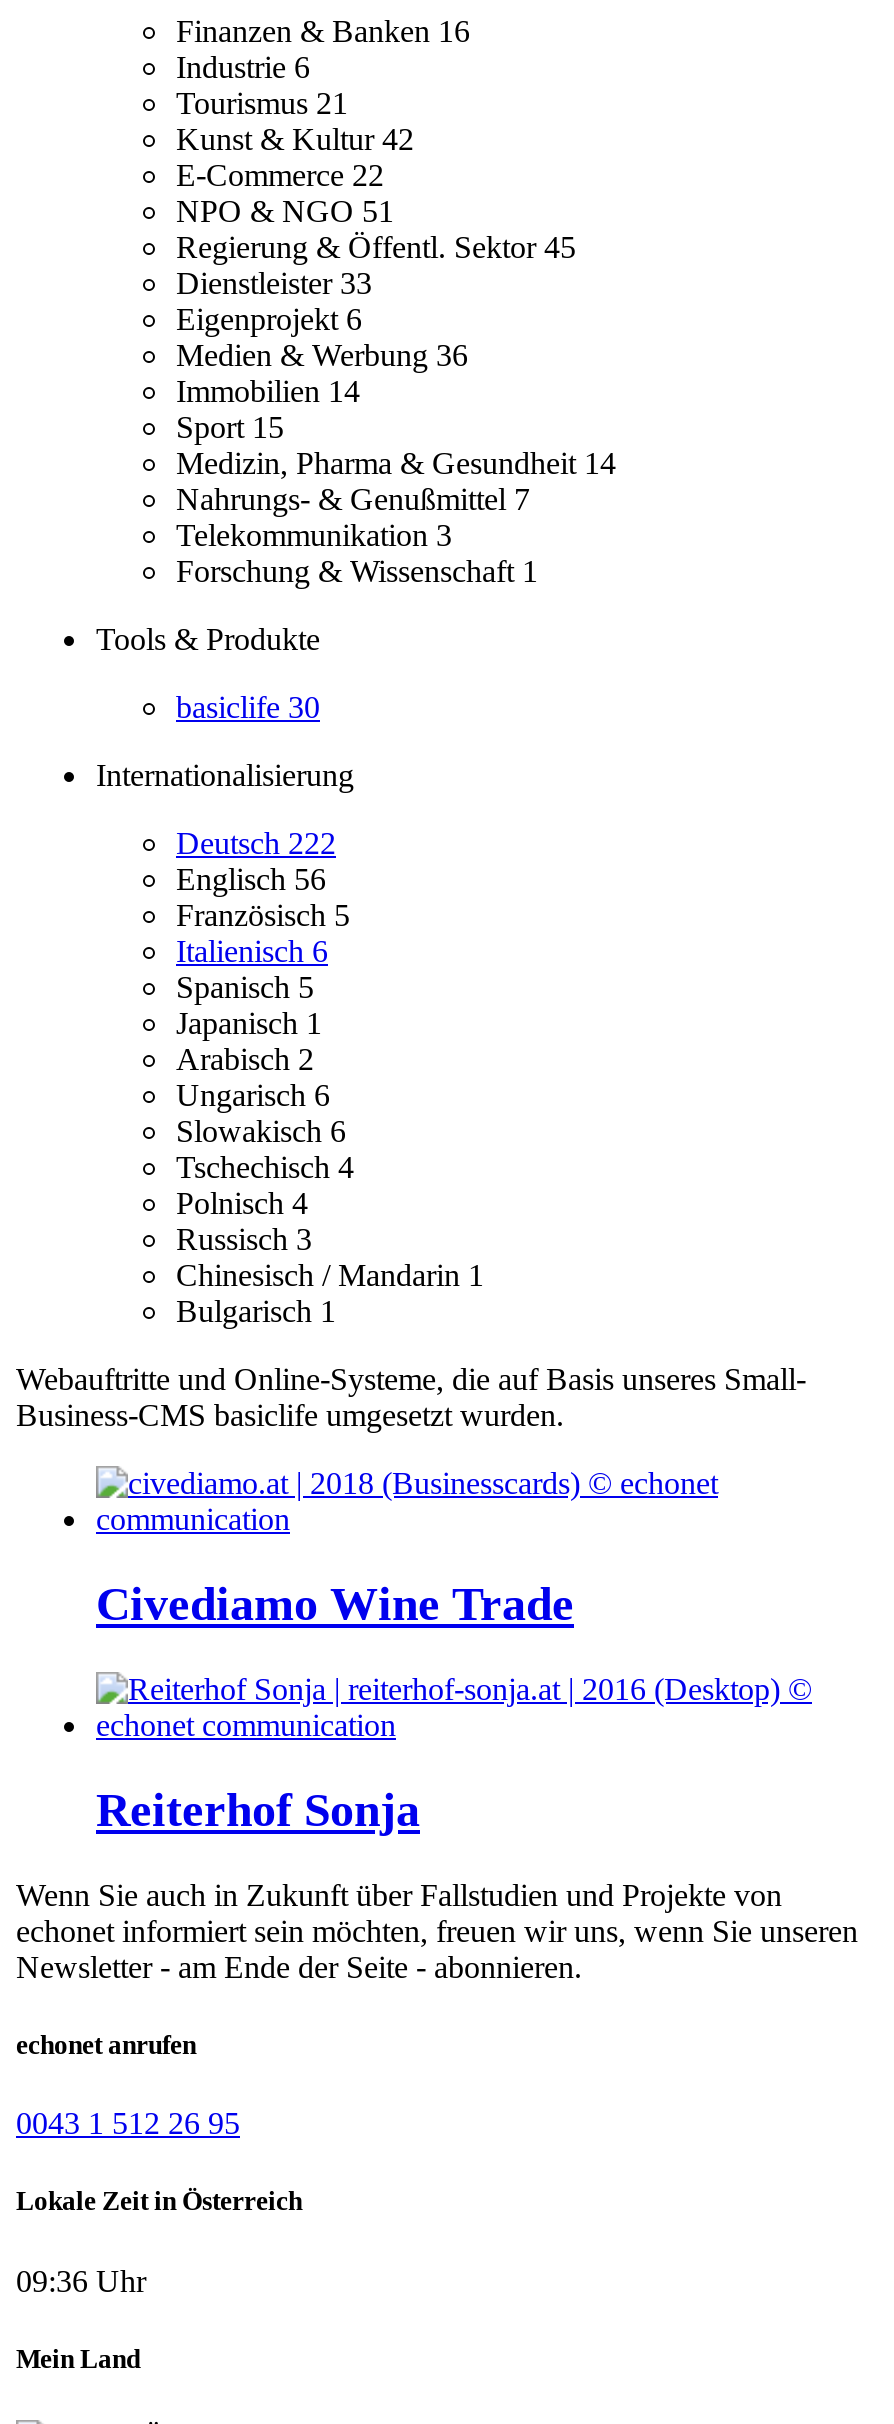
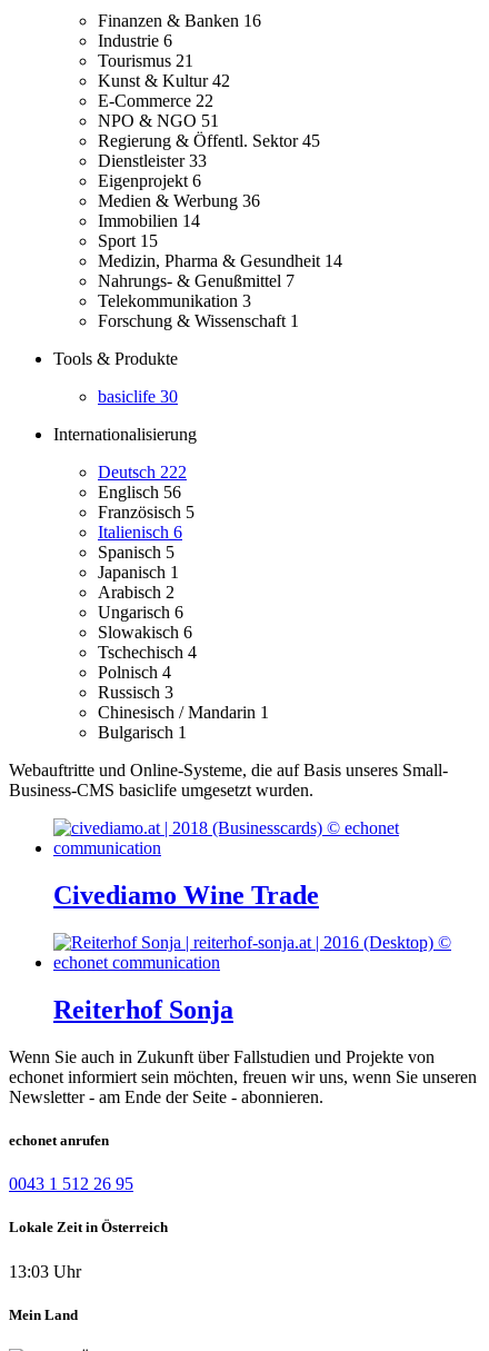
- 09:36 Uhr
+ 13:03 Uhr
